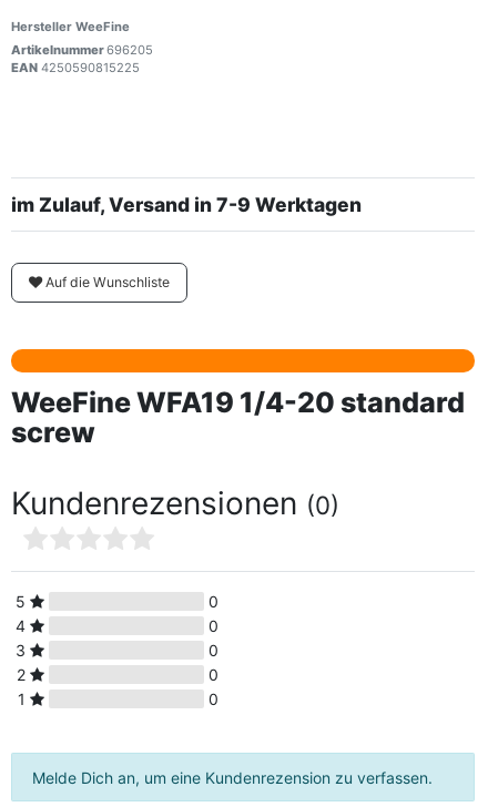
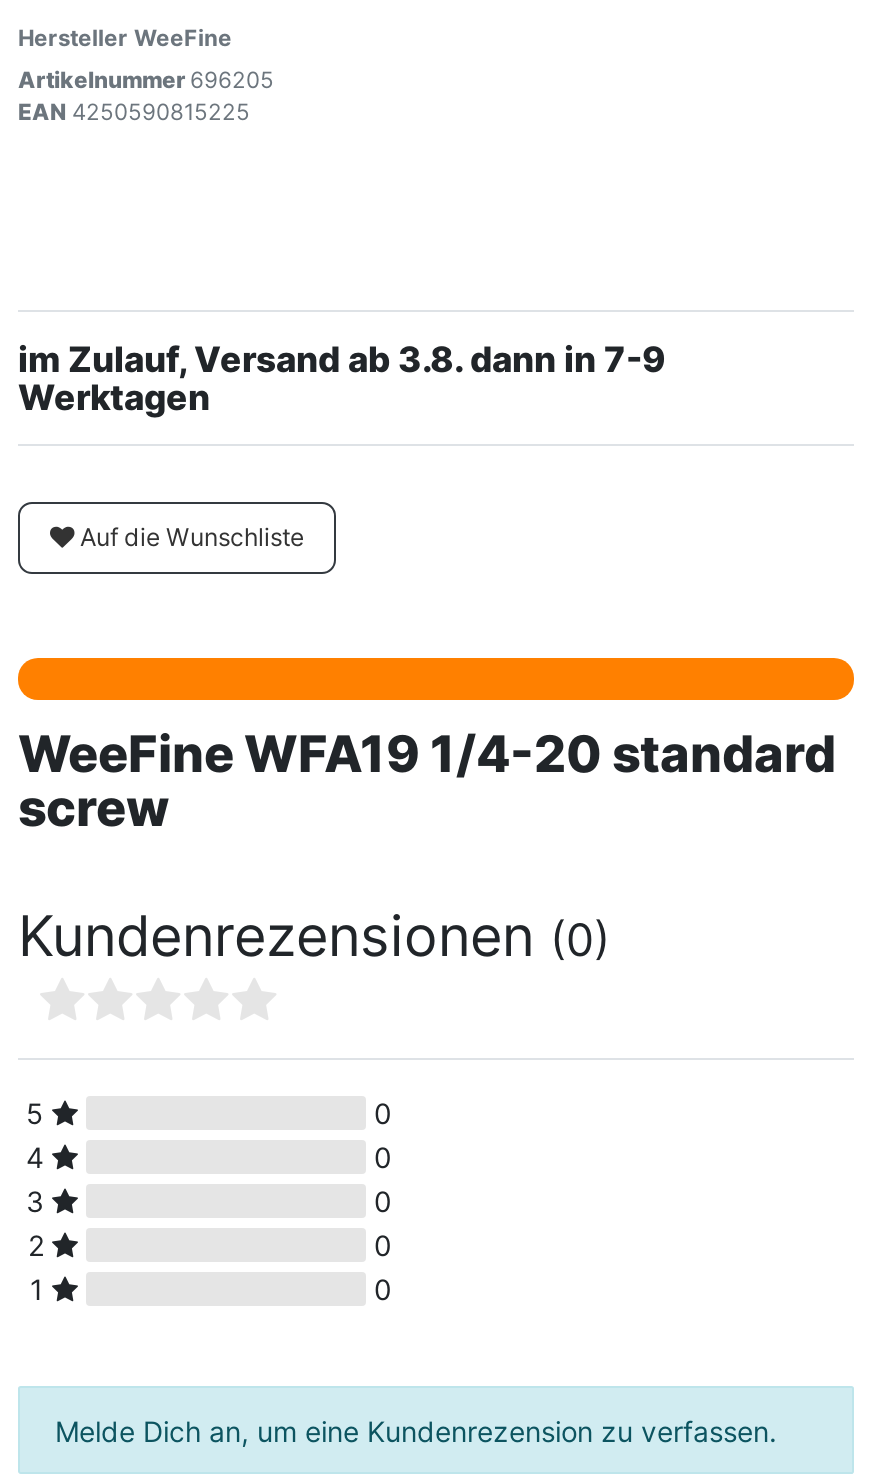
- im Zulauf, Versand in 7-9 Werktagen
+ im Zulauf, Versand ab 3.8. dann in 7-9
+ Werktagen
